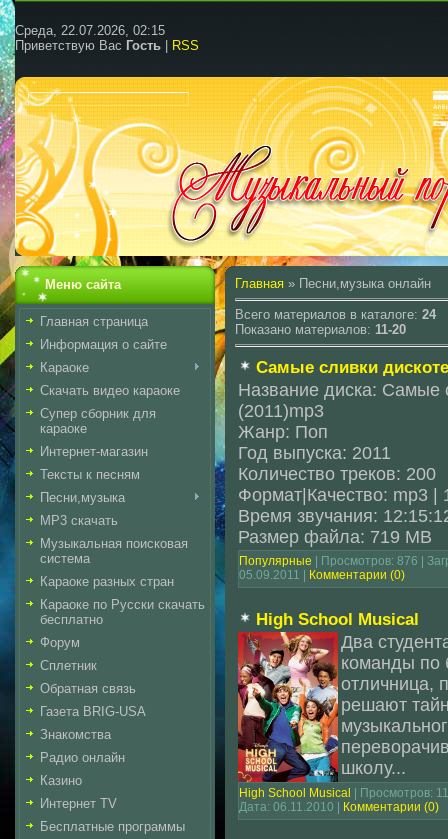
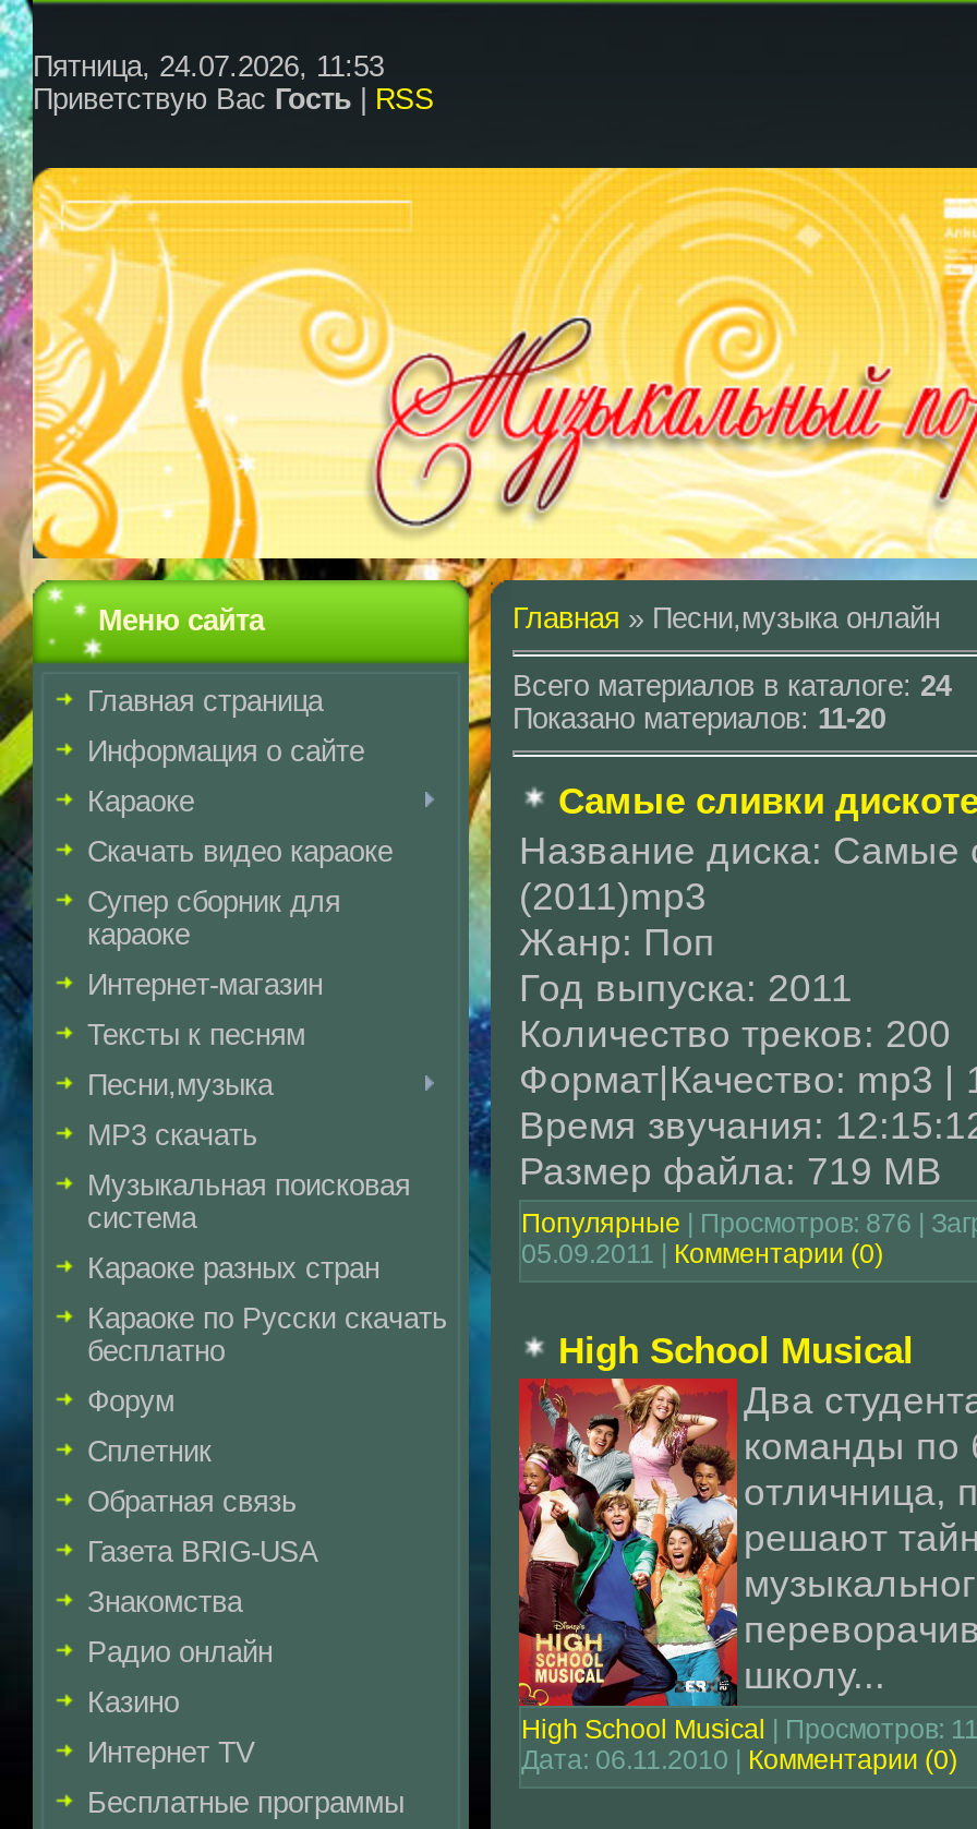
- Среда, 22.07.2026, 02:15
+ Пятница, 24.07.2026, 11:53
